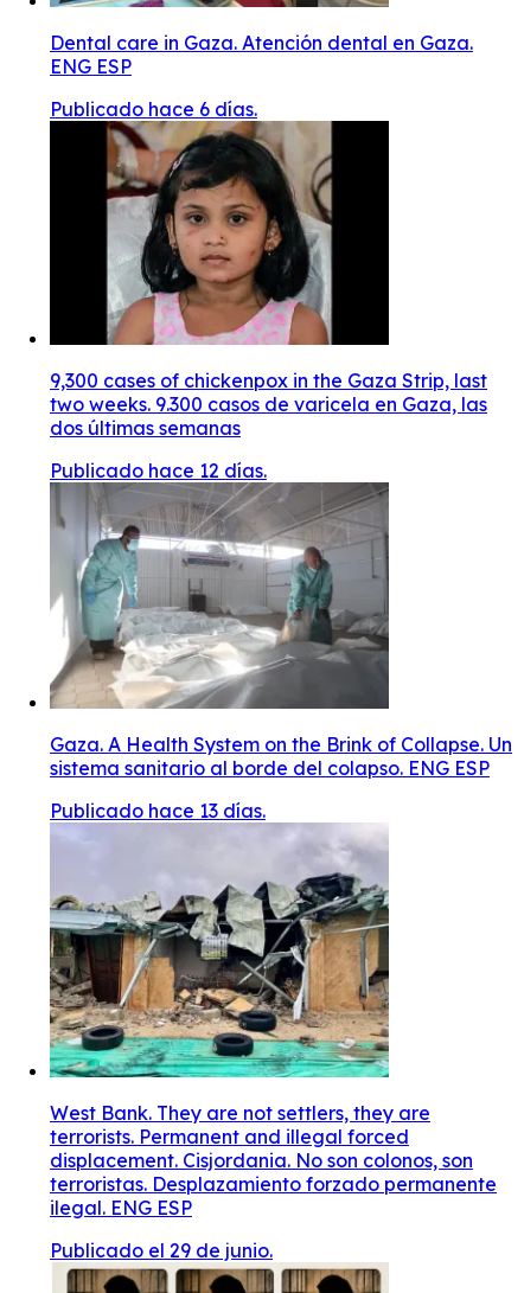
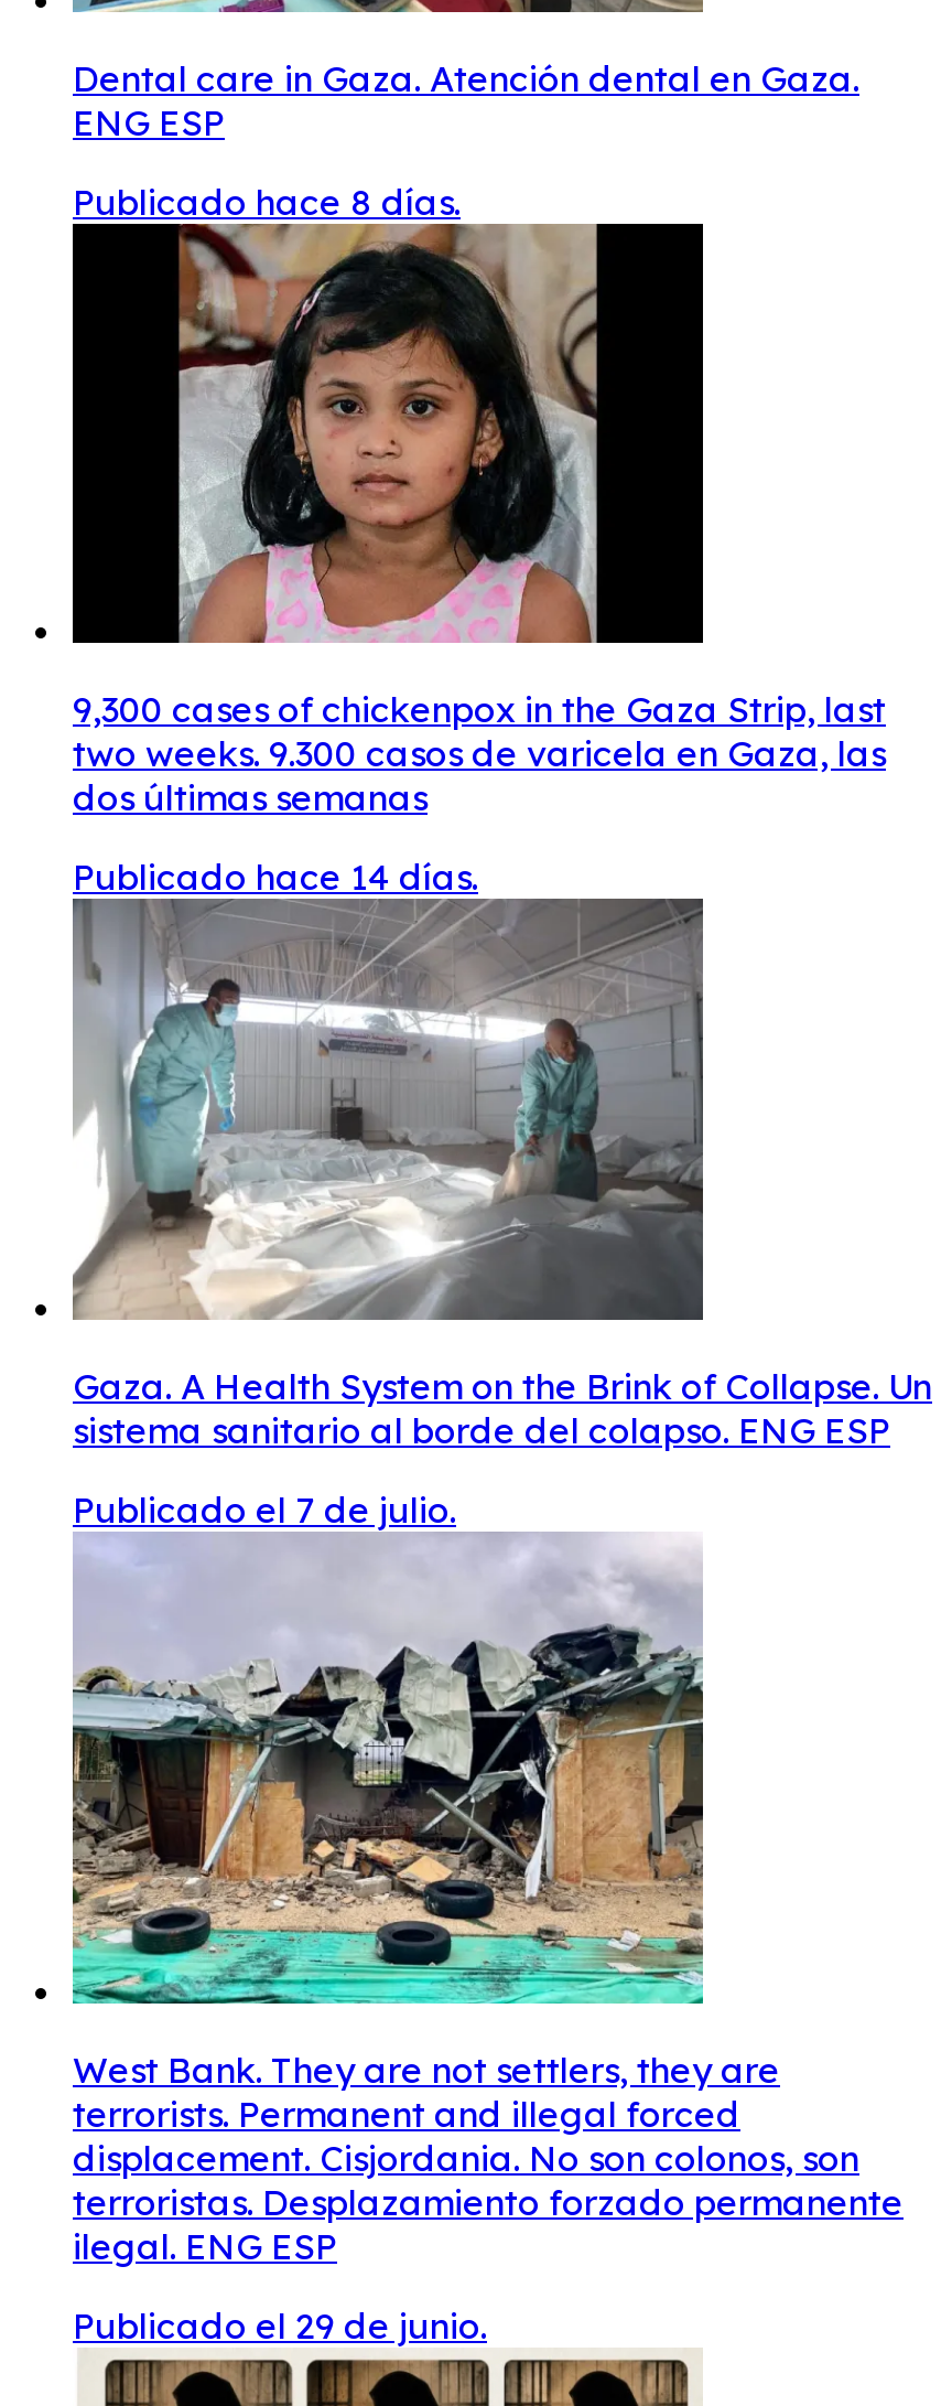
- Publicado hace 6 días.
+ Publicado hace 8 días.

- Publicado hace 12 días.
+ Publicado hace 14 días.

- Publicado hace 13 días.
+ Publicado el 7 de julio.
